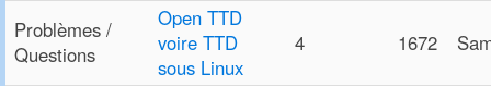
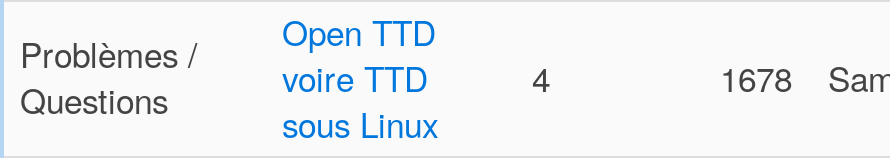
- 1672
+ 1678
